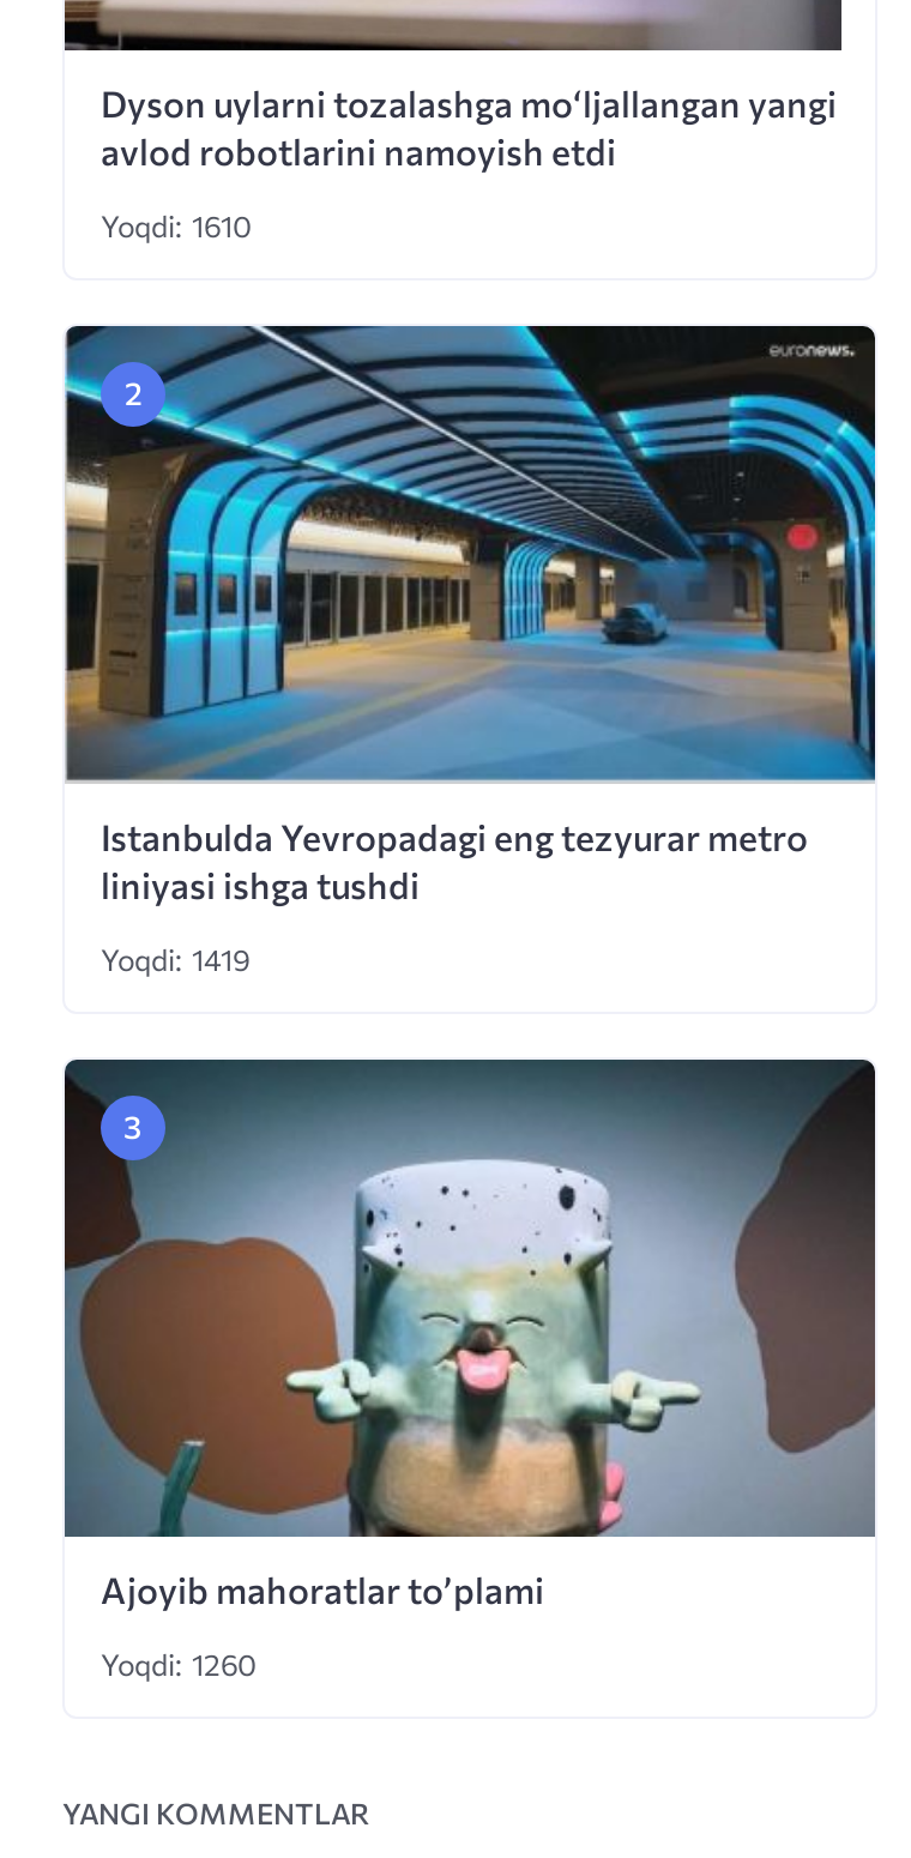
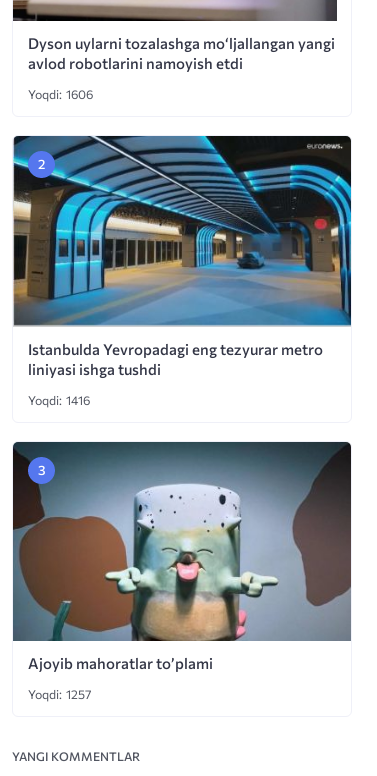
- Yoqdi: 1610
+ Yoqdi: 1606

- Yoqdi: 1419
+ Yoqdi: 1416

- Yoqdi: 1260
+ Yoqdi: 1257
